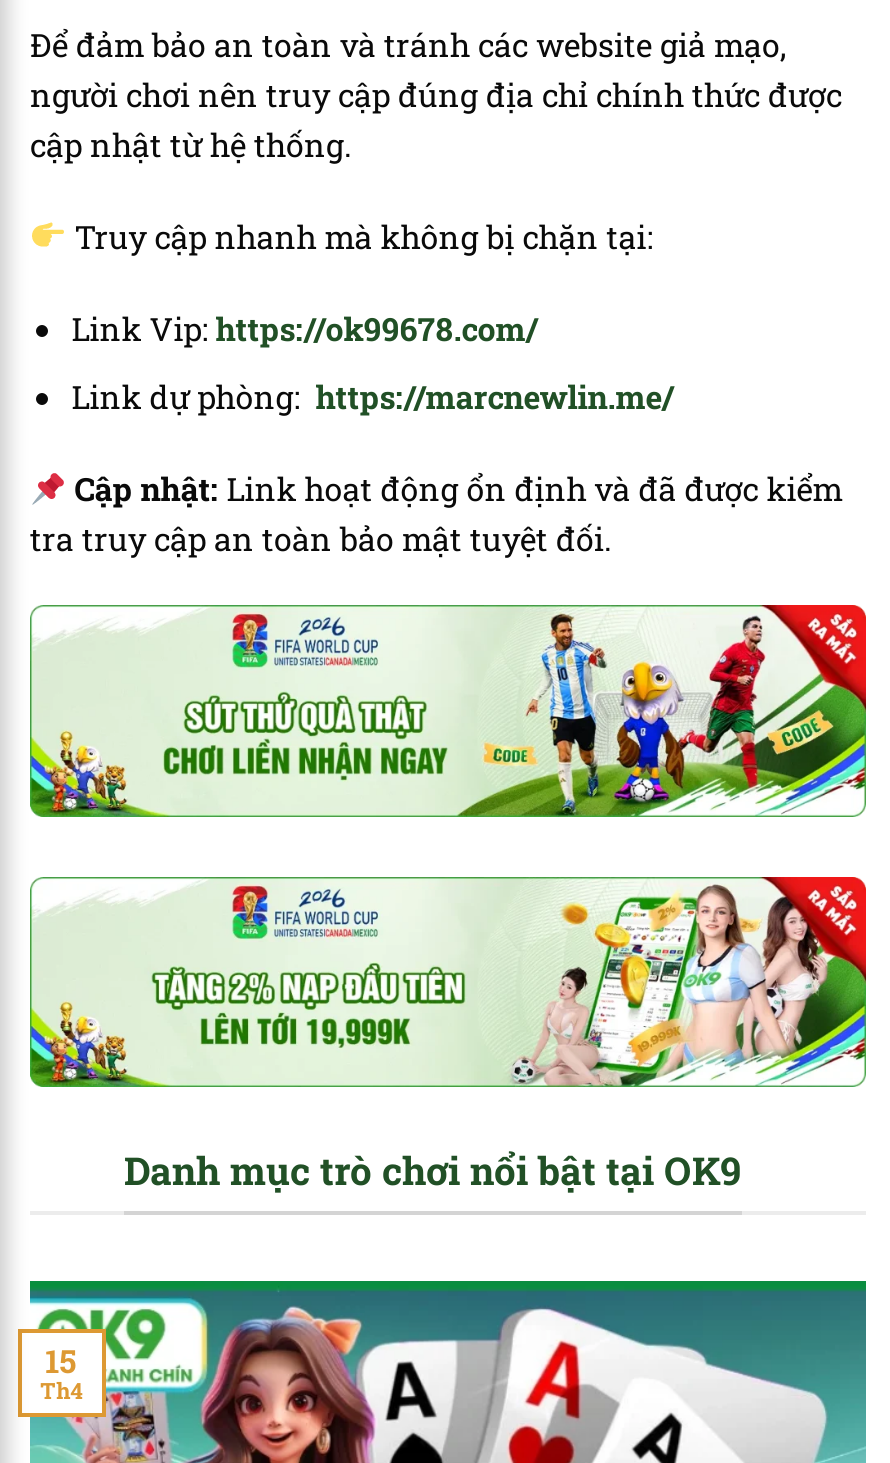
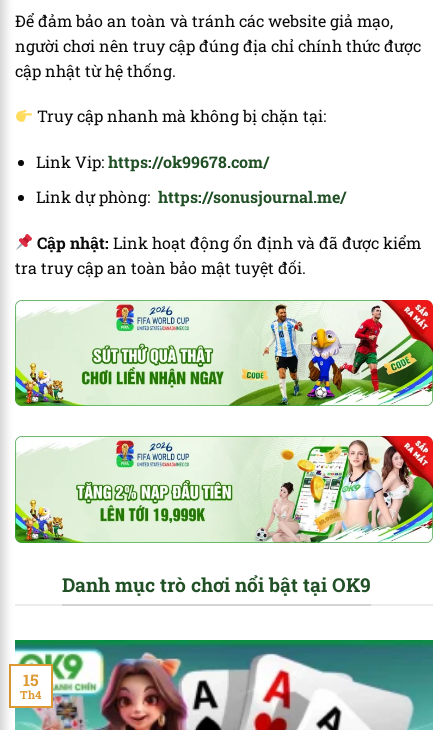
- Link dự phòng: https://marcnewlin.me/
+ Link dự phòng: https://sonusjournal.me/
